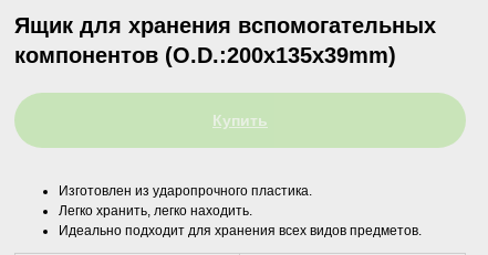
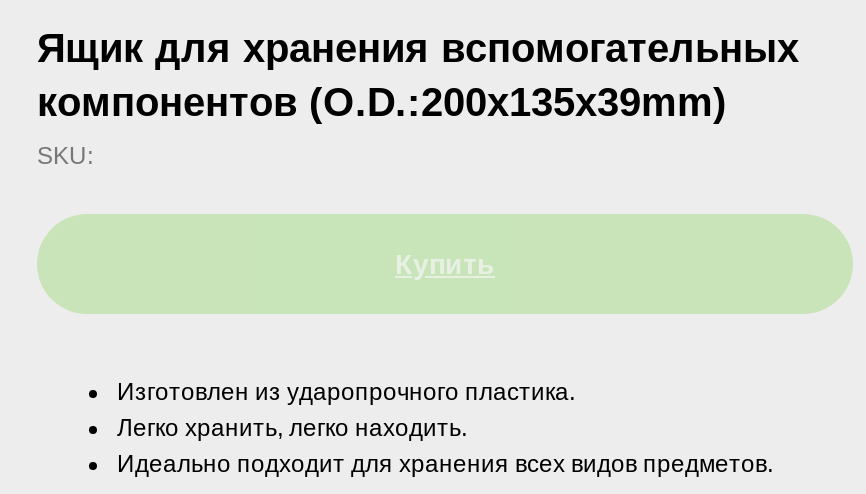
+ SKU:
